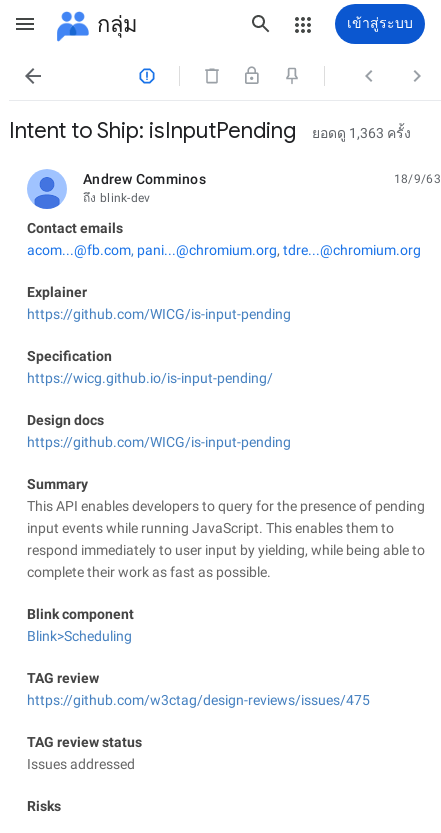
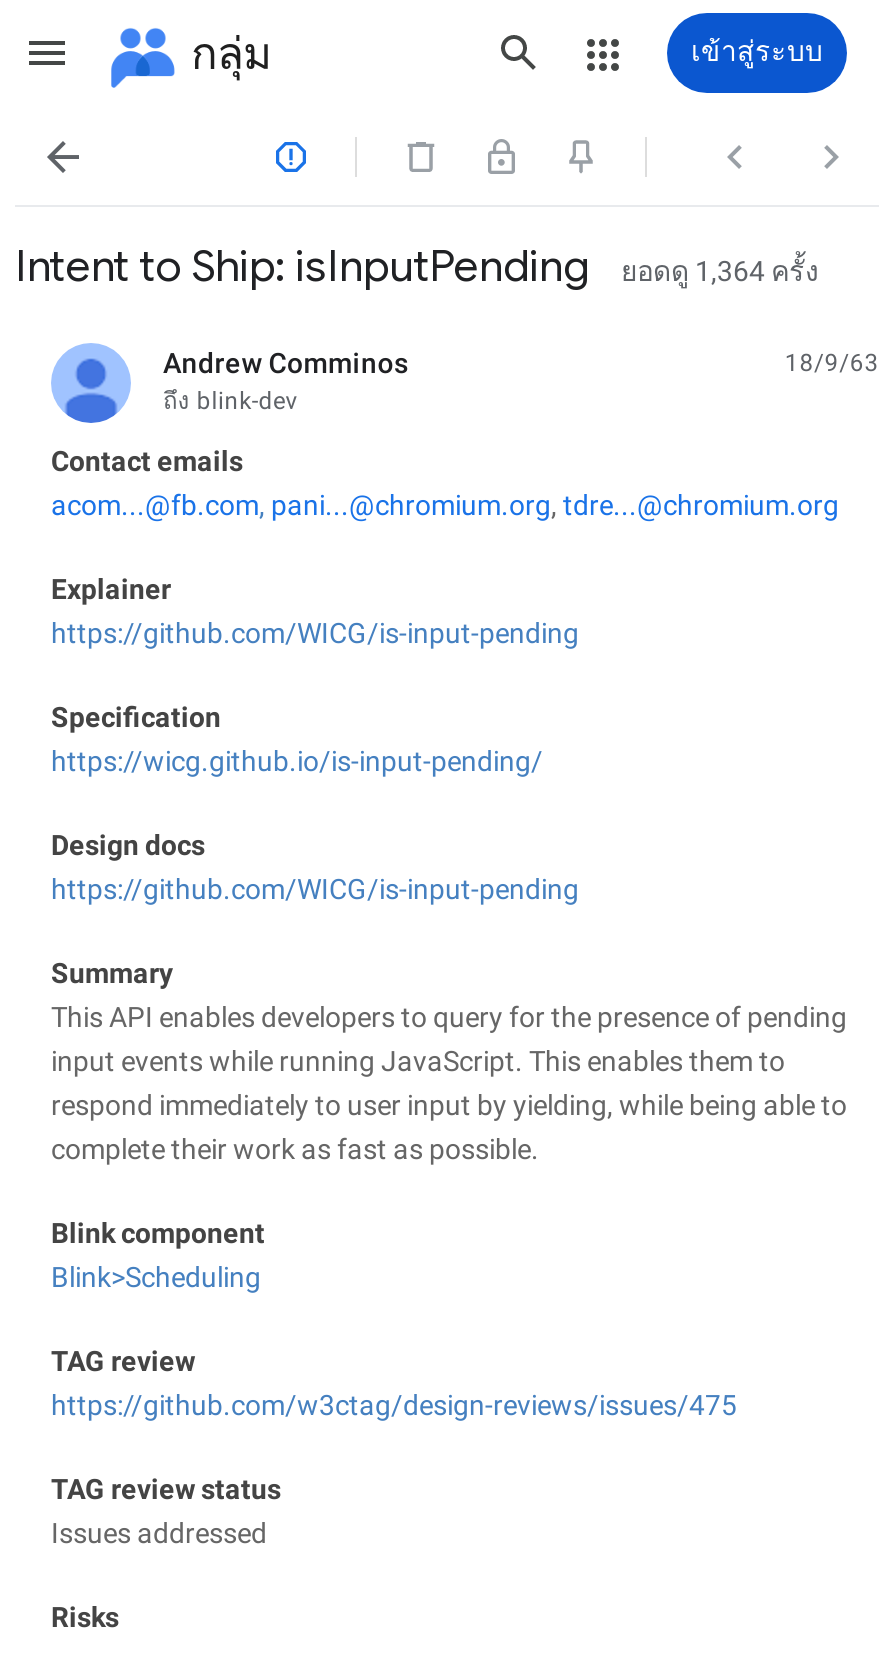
- ยอดดู 1,363 ครั้ง
+ ยอดดู 1,364 ครั้ง
